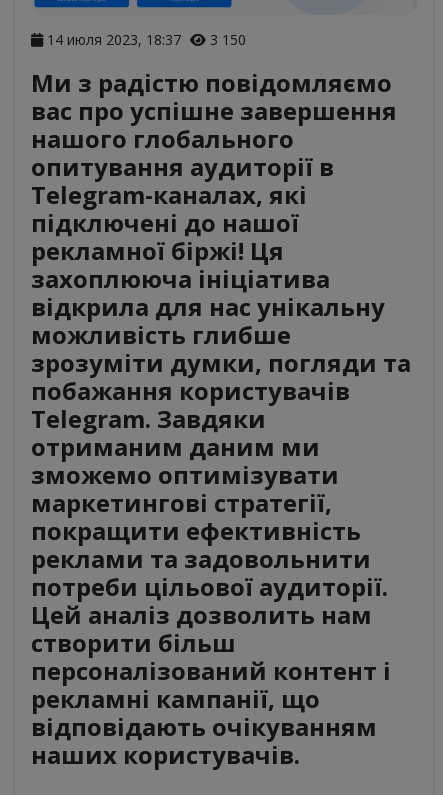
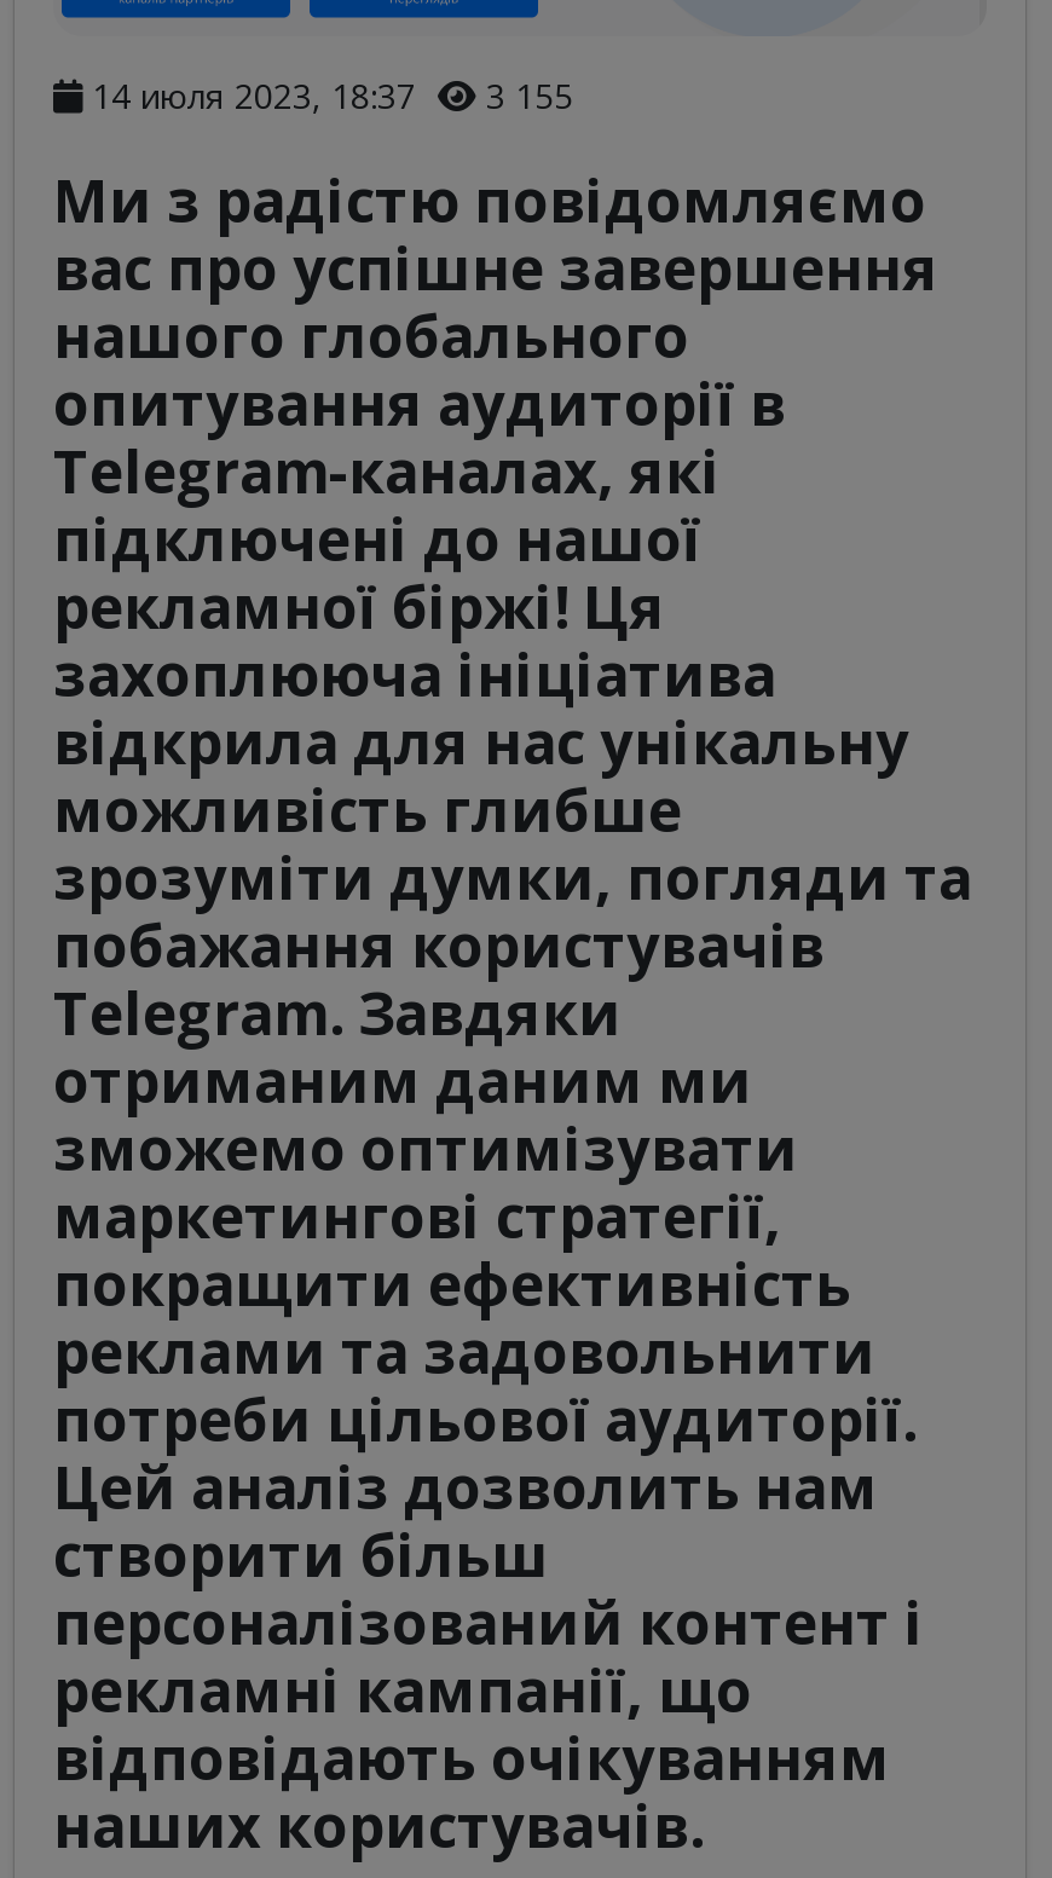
- 14 июля 2023, 18:37 3 150
+ 14 июля 2023, 18:37 3 155
